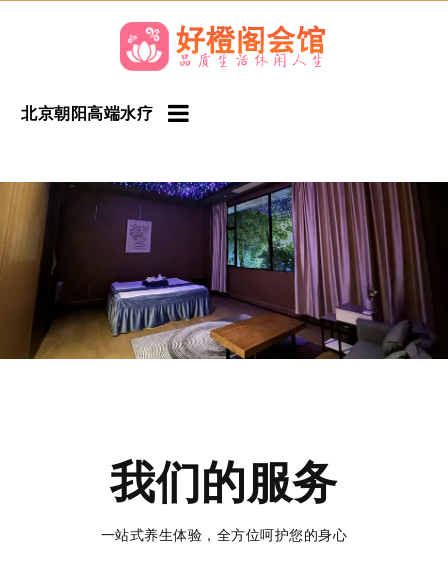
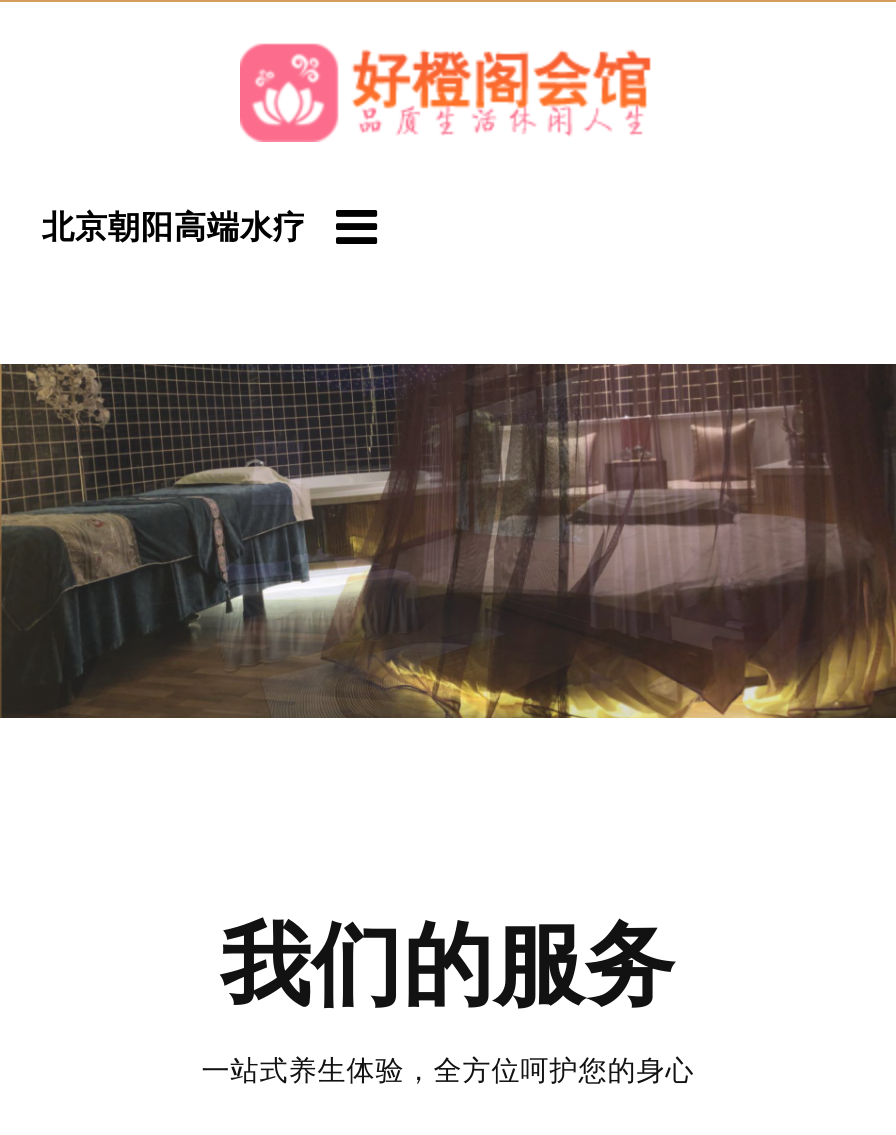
- [image]
+ [image]
